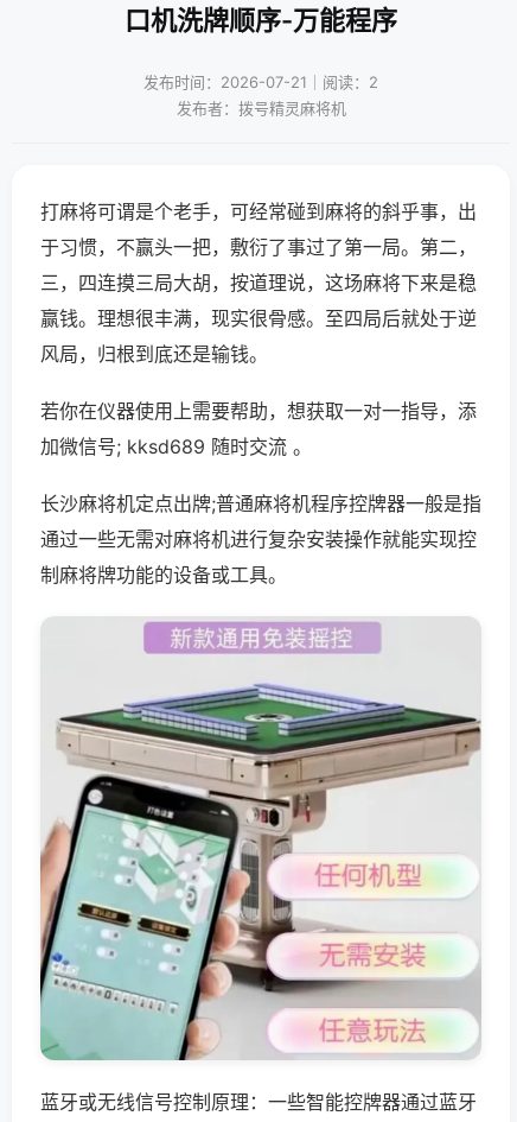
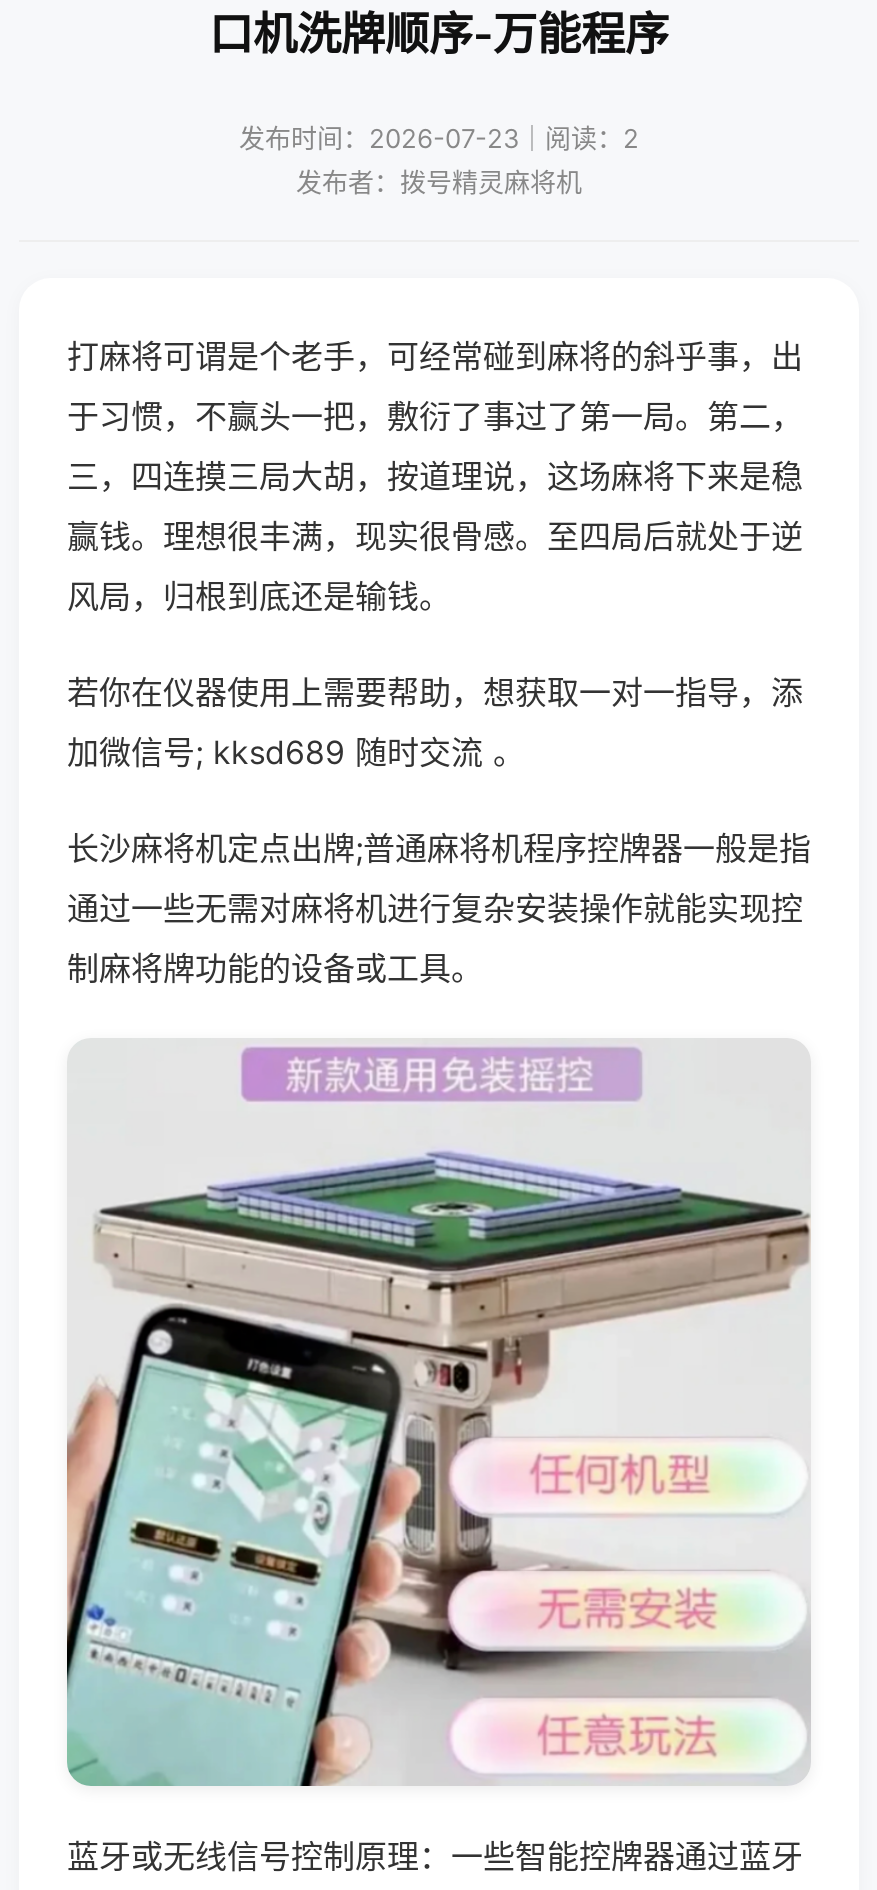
- 发布时间：2026-07-21｜阅读：2
+ 发布时间：2026-07-23｜阅读：2
